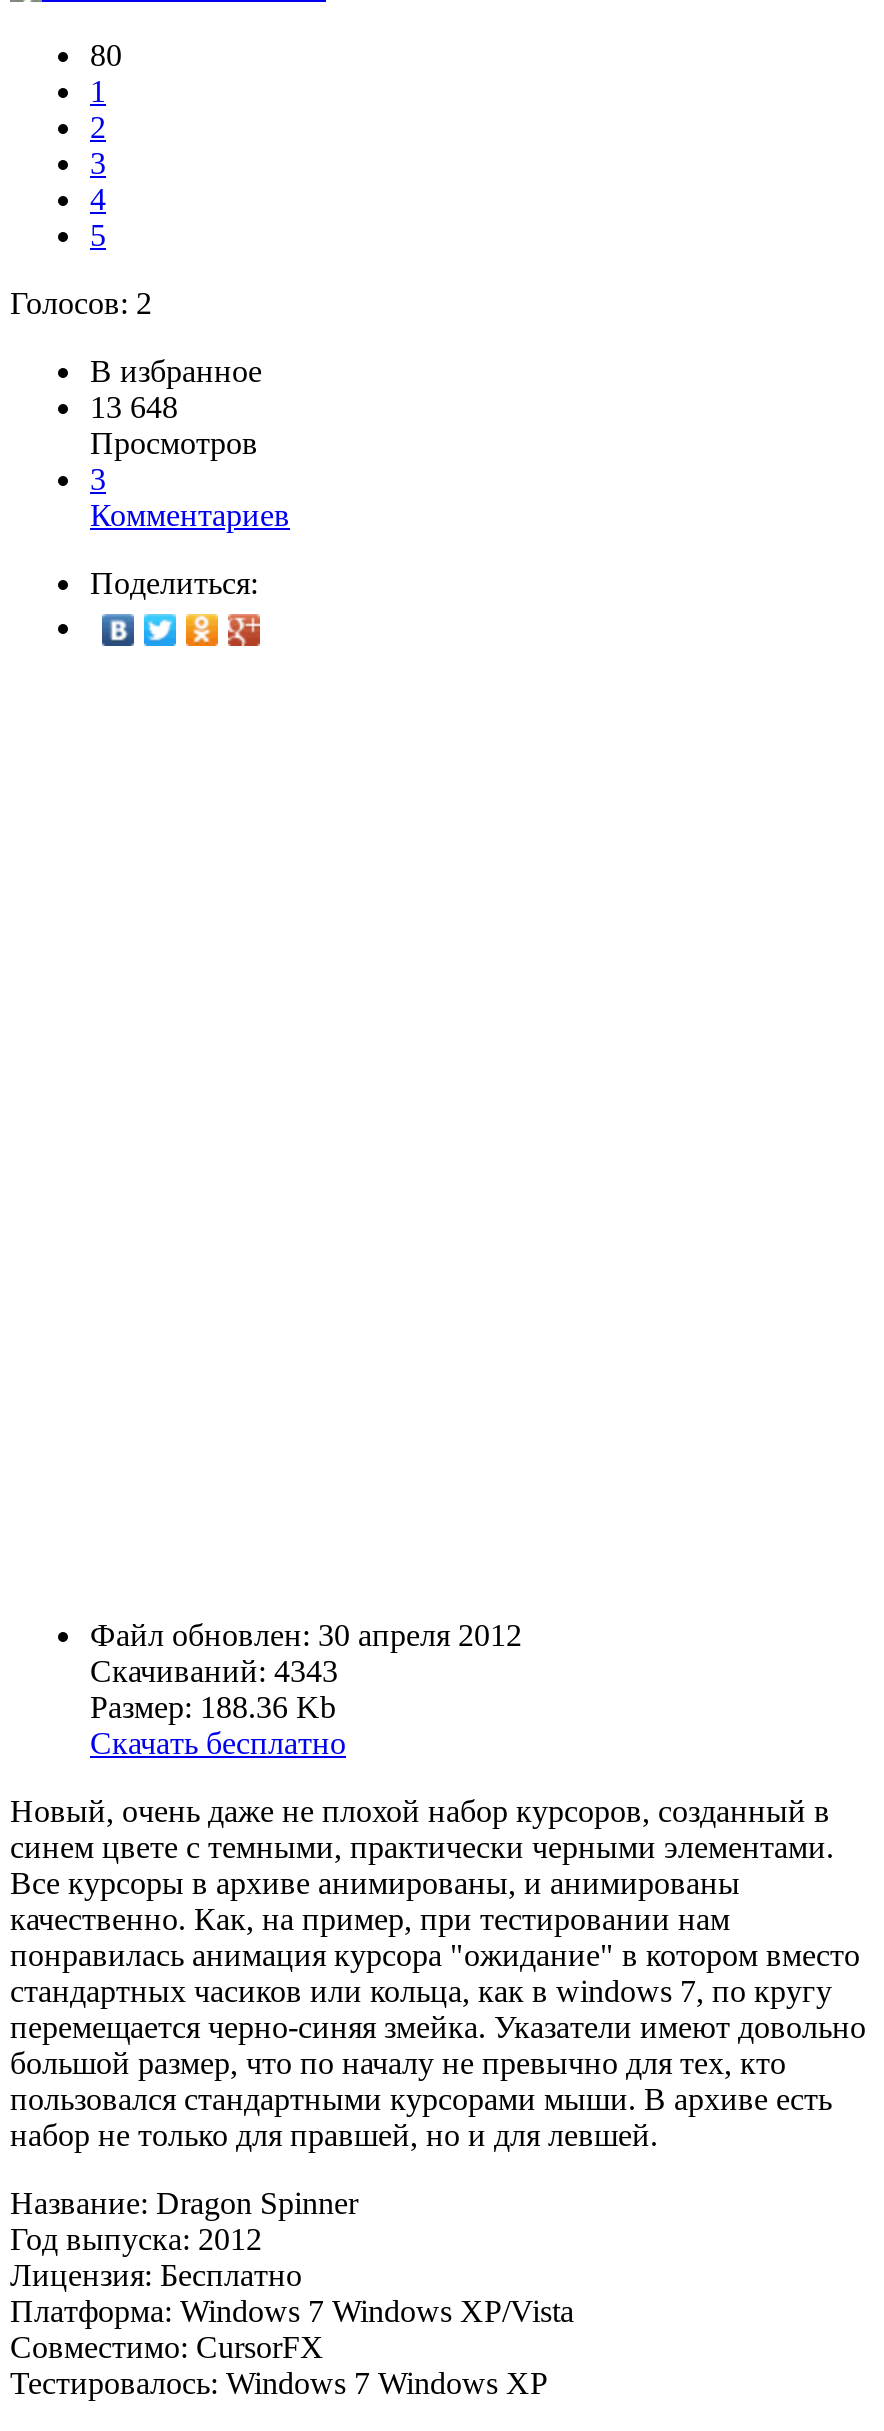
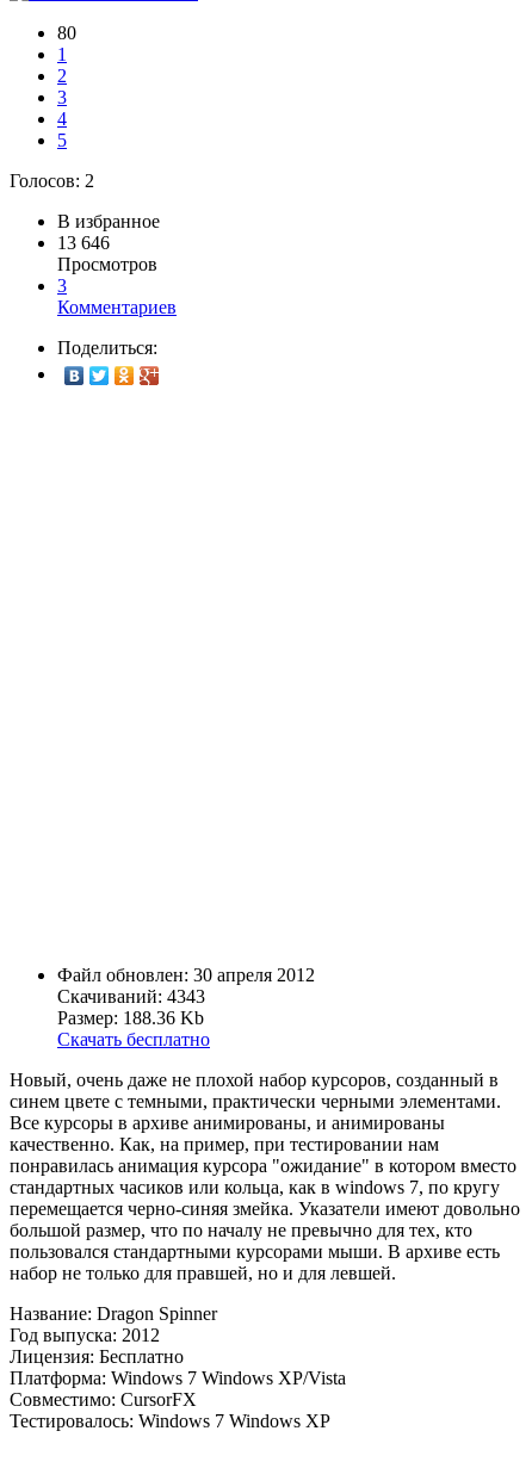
- 13 648
+ 13 646
